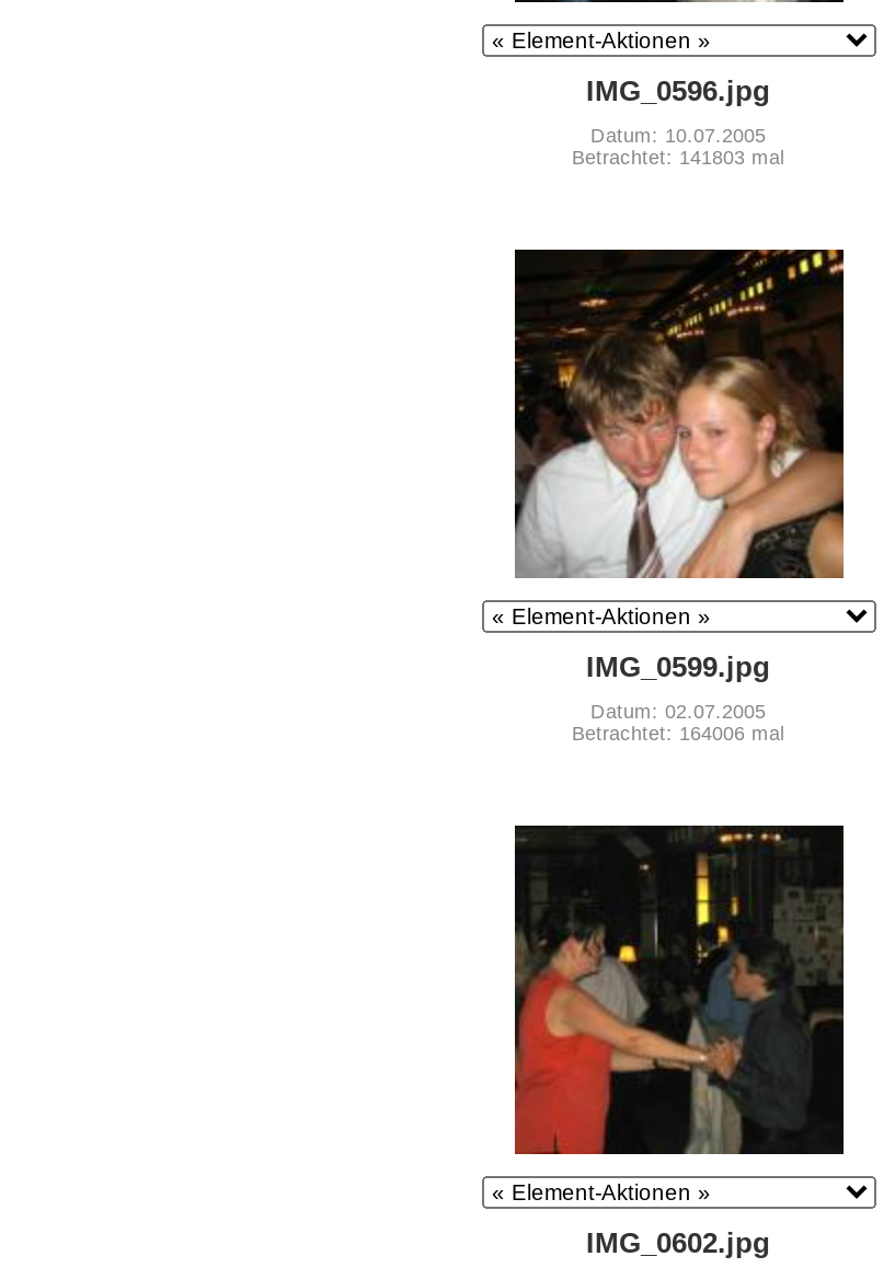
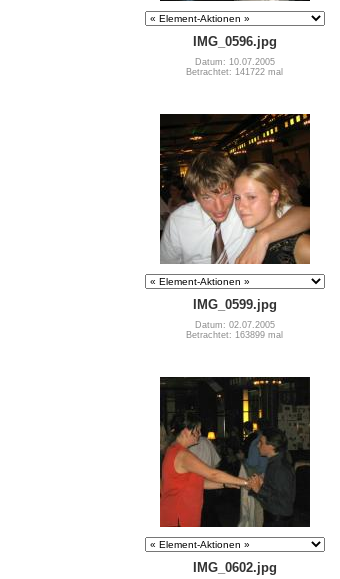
- Betrachtet: 141803 mal
+ Betrachtet: 141722 mal

- Betrachtet: 164006 mal
+ Betrachtet: 163899 mal
